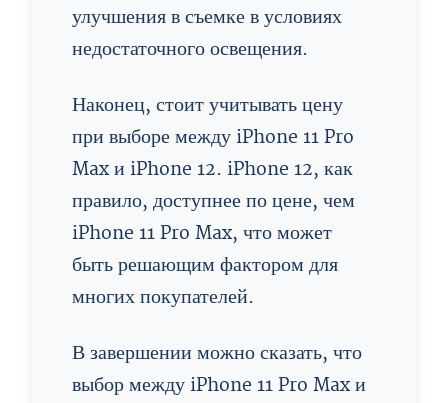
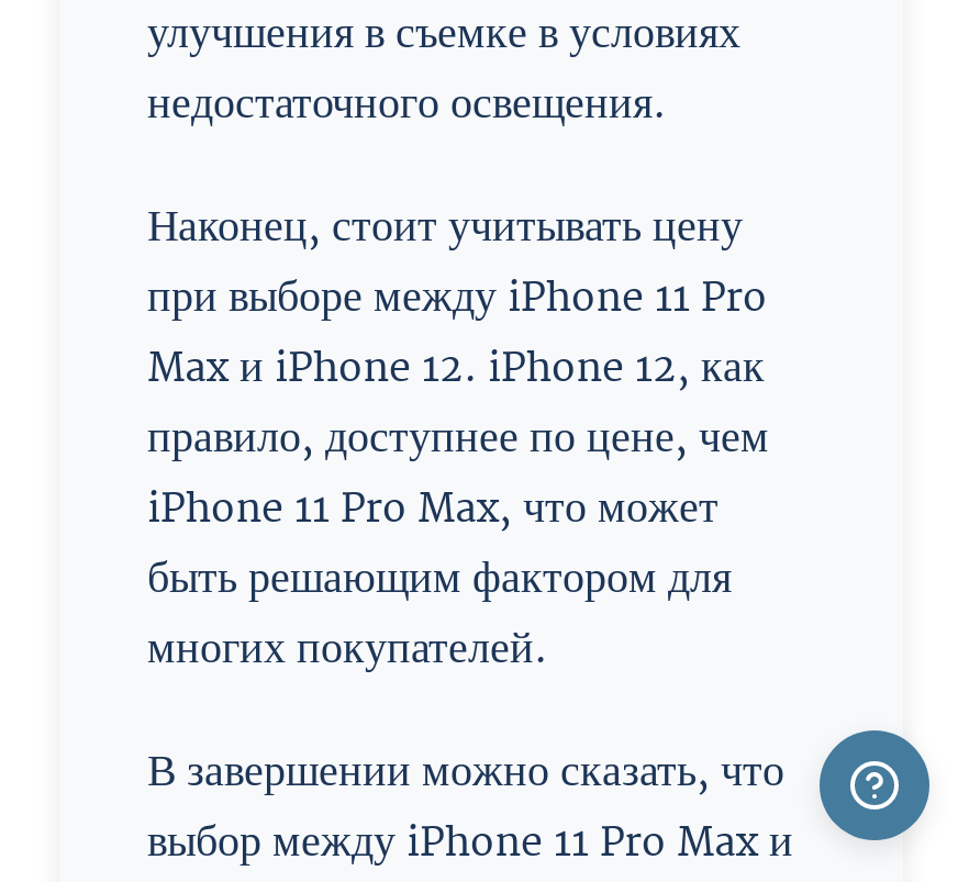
+ [image]
